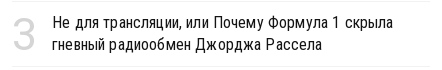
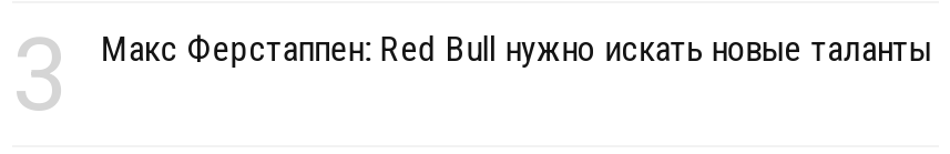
- Не для трансляции, или Почему Формула 1 скрыла
- гневный радиообмен Джорджа Рассела
+ Макс Ферстаппен: Red Bull нужно искать новые таланты
